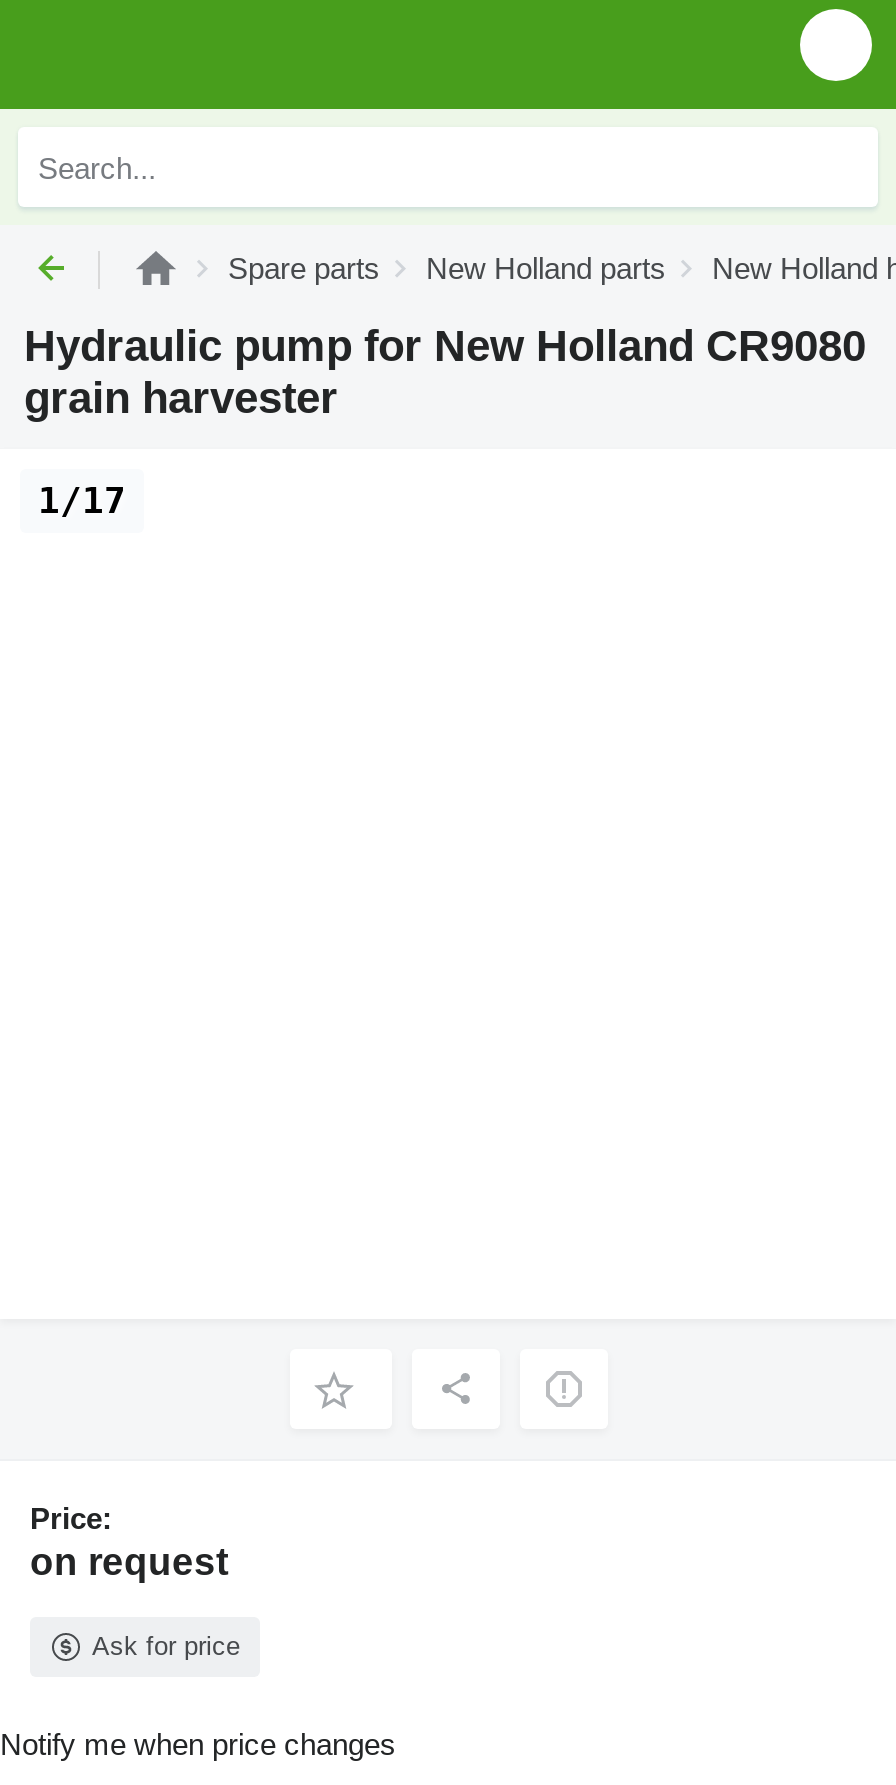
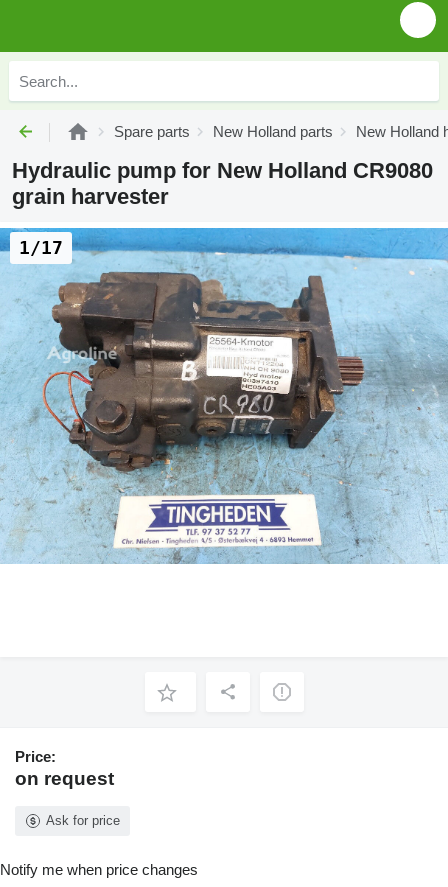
+ [image]
